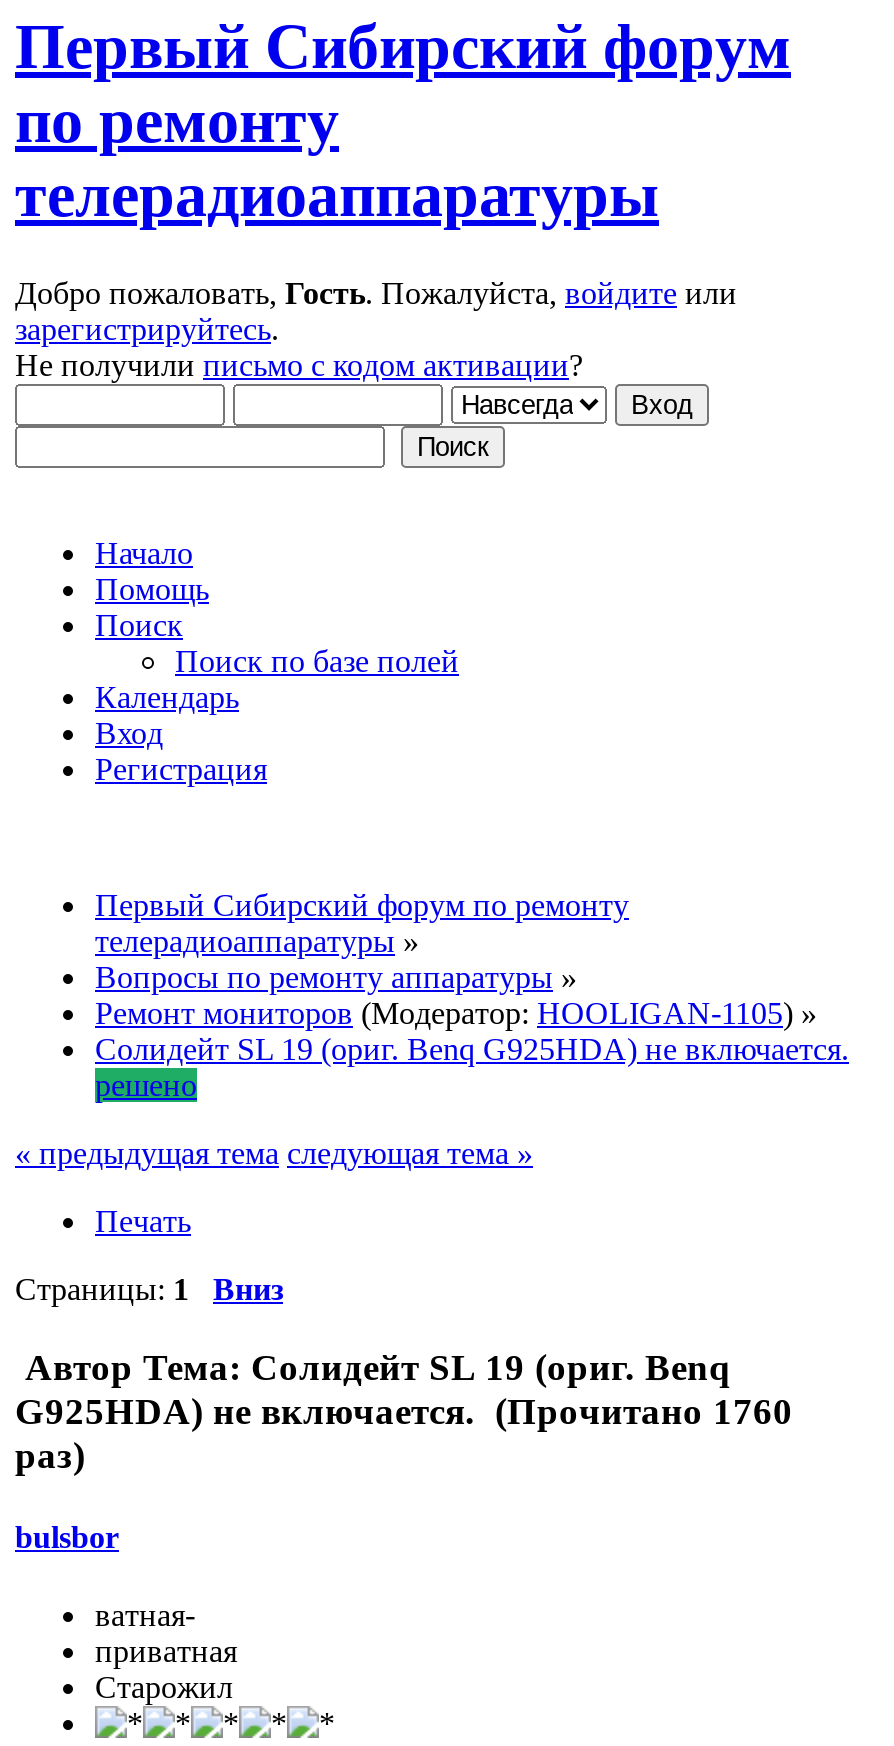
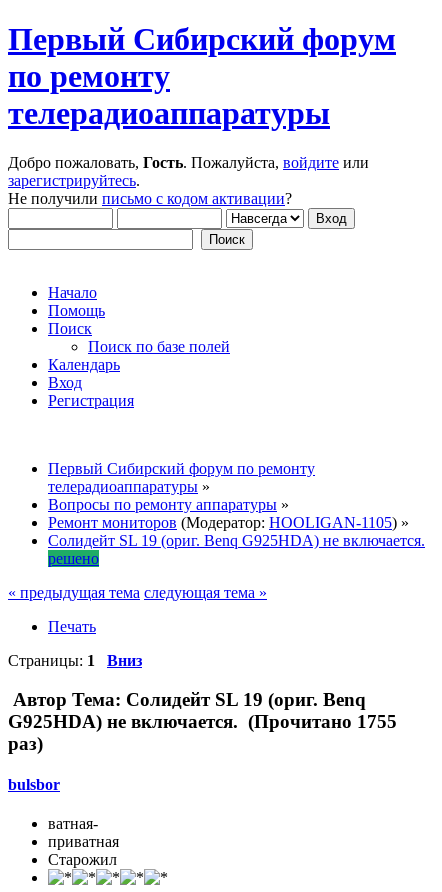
- G925HDA) не включается. (Прочитано 1760
+ G925HDA) не включается. (Прочитано 1755
